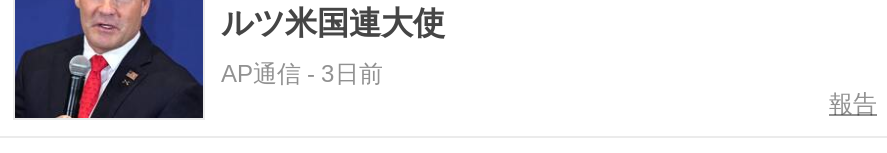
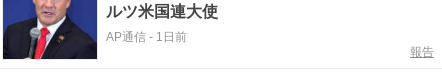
- AP通信- 3日前
+ AP通信- 1日前
